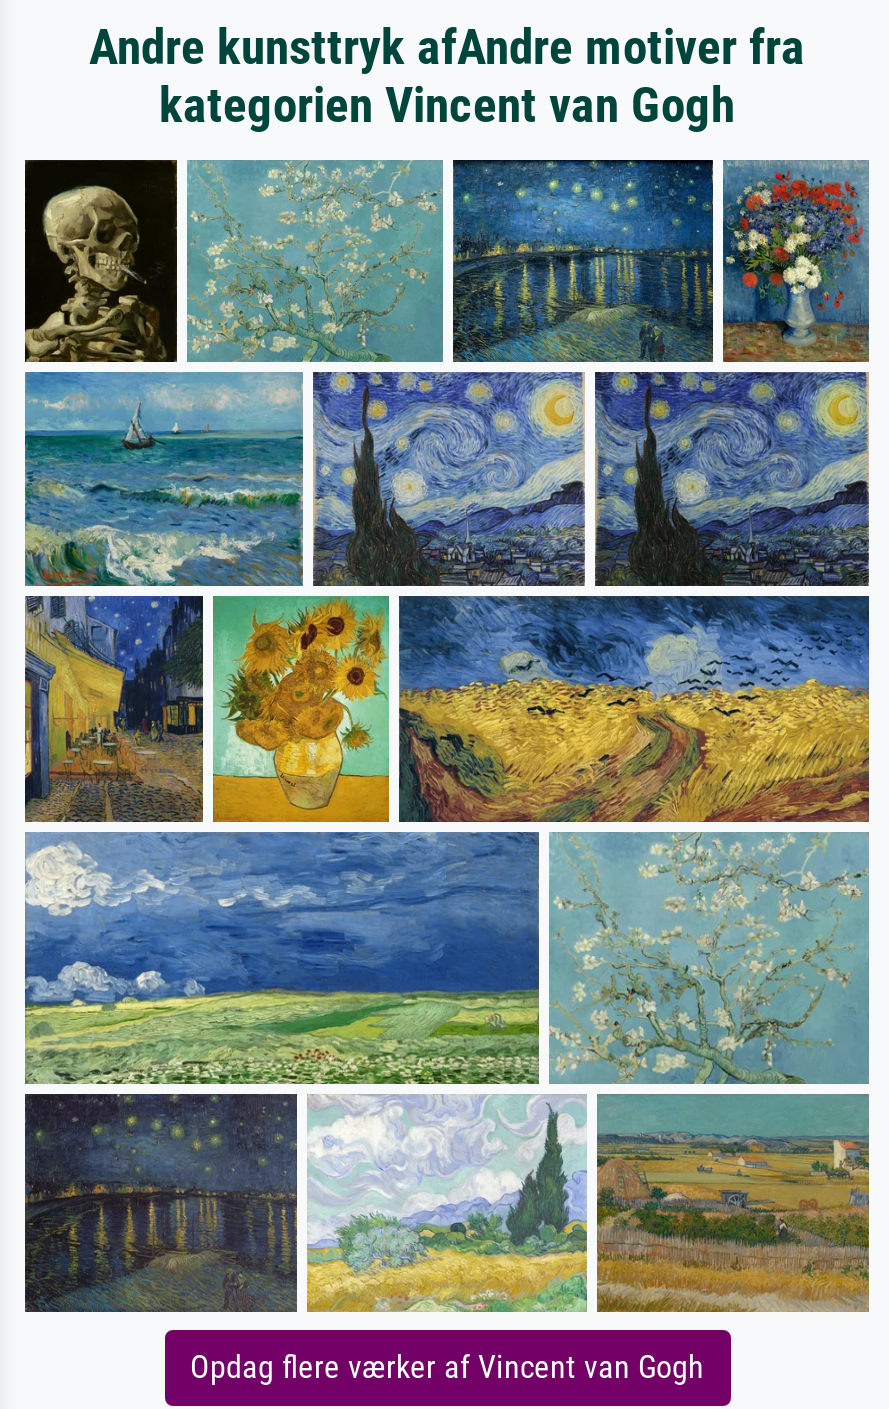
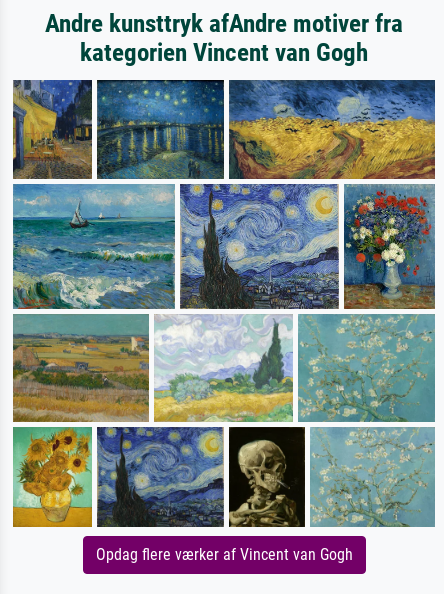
- [image]
+ [image]
